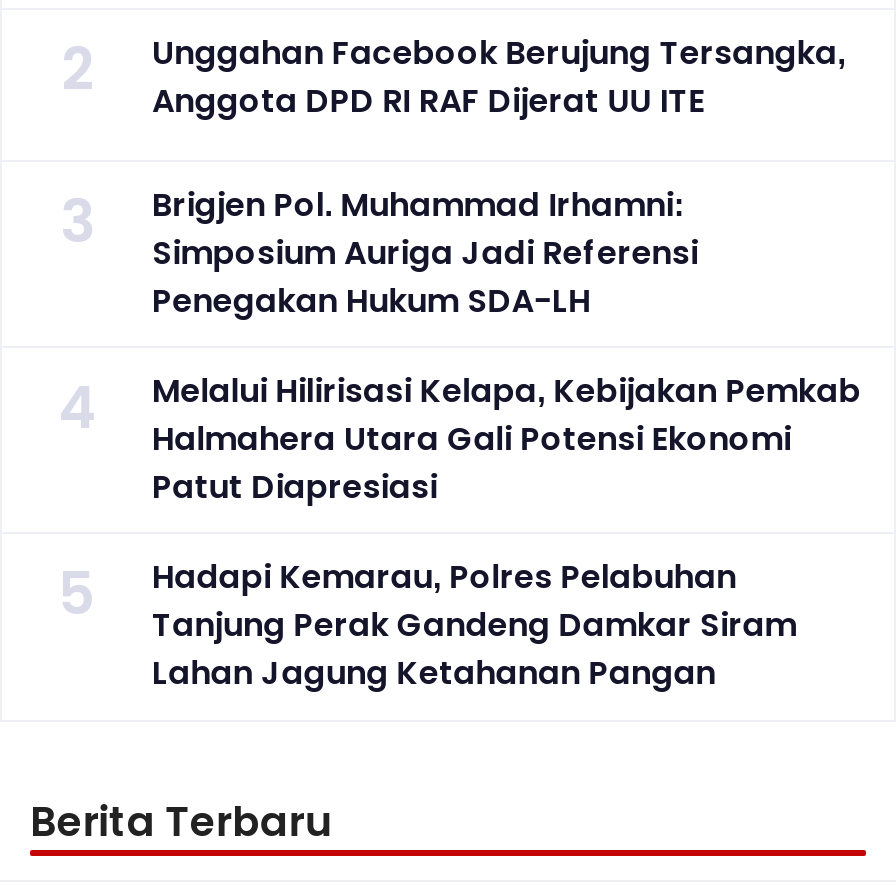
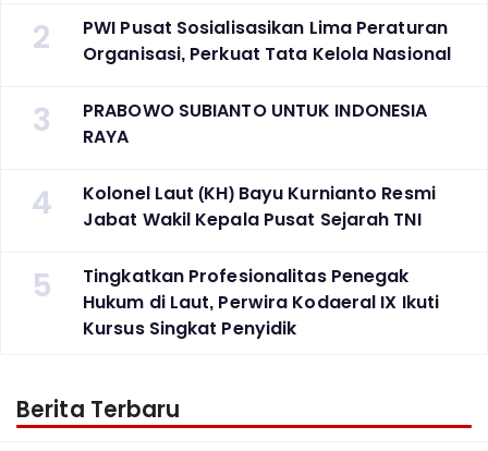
- Unggahan Facebook Berujung Tersangka,
- Anggota DPD RI RAF Dijerat UU ITE
+ PWI Pusat Sosialisasikan Lima Peraturan
+ Organisasi, Perkuat Tata Kelola Nasional

- Brigjen Pol. Muhammad Irhamni:
- Simposium Auriga Jadi Referensi
- Penegakan Hukum SDA-LH
+ PRABOWO SUBIANTO UNTUK INDONESIA
+ RAYA

- Melalui Hilirisasi Kelapa, Kebijakan Pemkab
- Halmahera Utara Gali Potensi Ekonomi
- Patut Diapresiasi
+ Kolonel Laut (KH) Bayu Kurnianto Resmi
+ Jabat Wakil Kepala Pusat Sejarah TNI

- Hadapi Kemarau, Polres Pelabuhan
- Tanjung Perak Gandeng Damkar Siram
- Lahan Jagung Ketahanan Pangan
+ Tingkatkan Profesionalitas Penegak
+ Hukum di Laut, Perwira Kodaeral IX Ikuti
+ Kursus Singkat Penyidik
